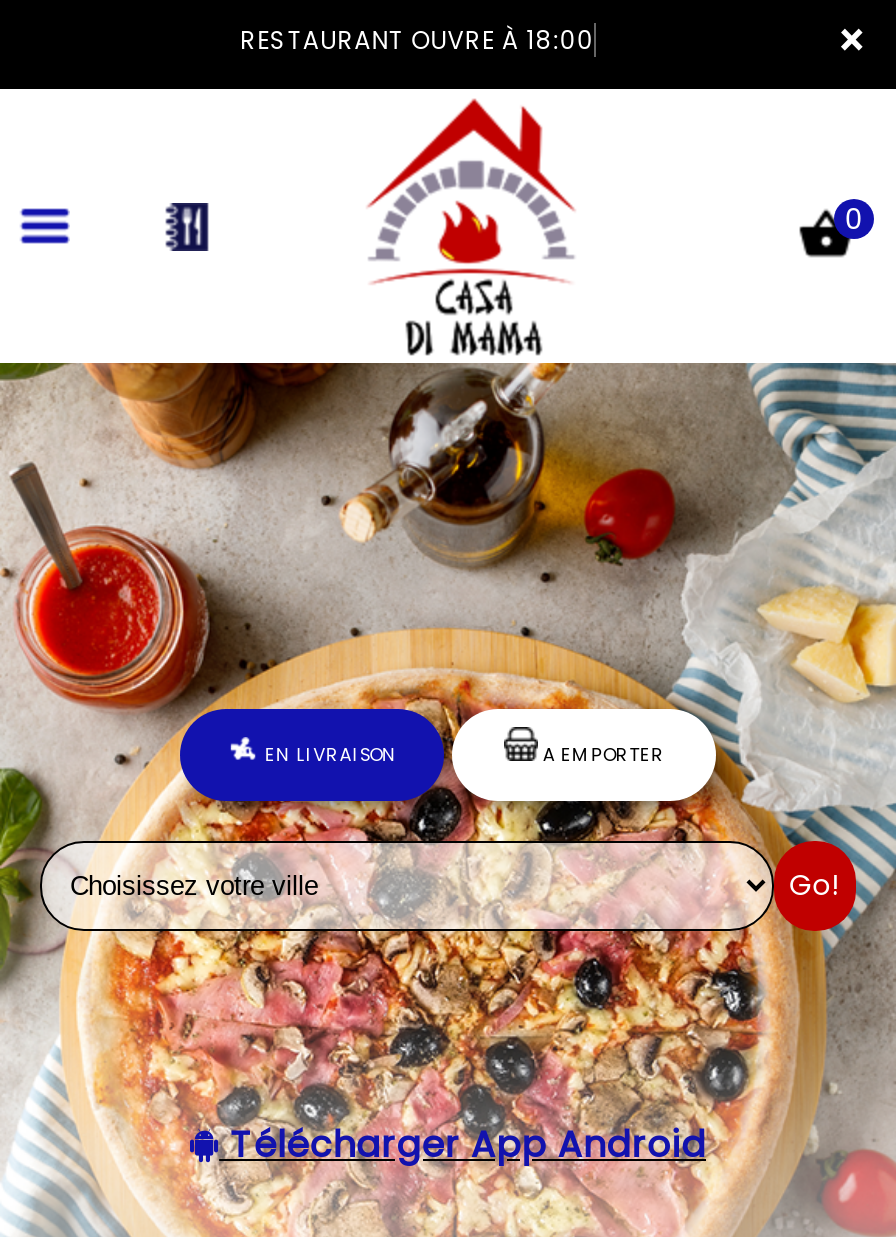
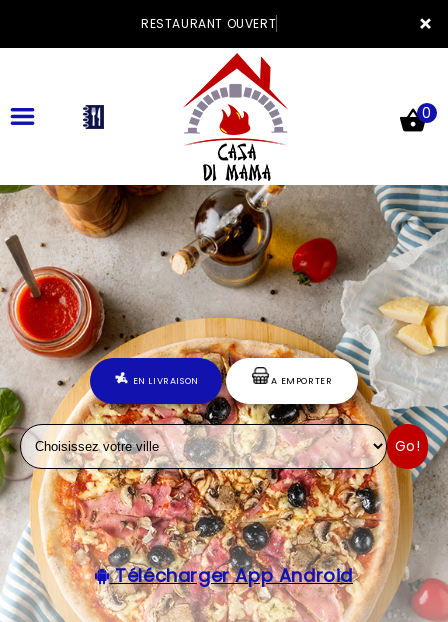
- RESTAURANT OUVRE À 18:00
+ RESTAURANT OUVERT
